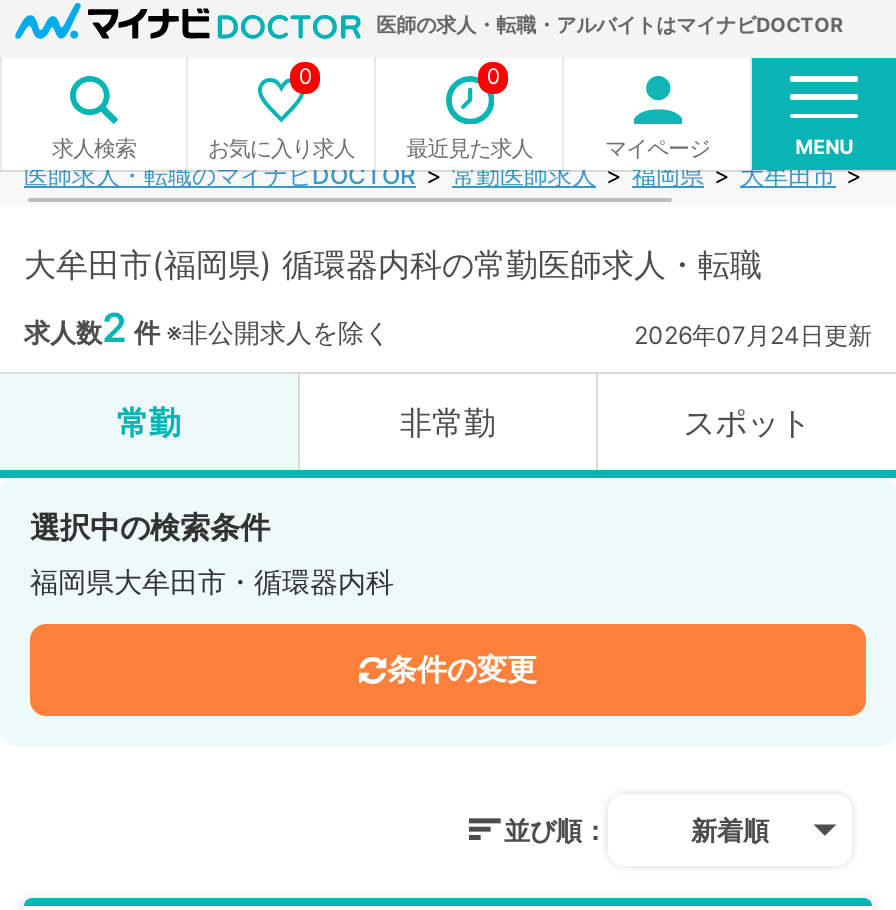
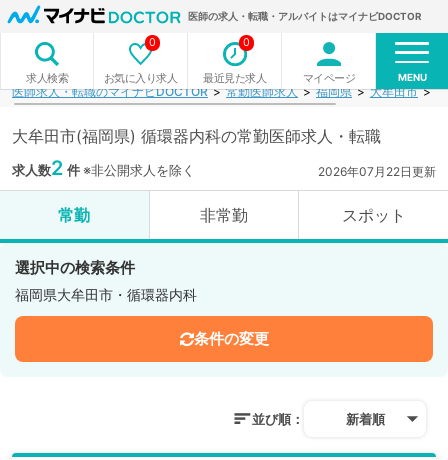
- 2026年07月24日更新
+ 2026年07月22日更新
